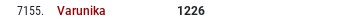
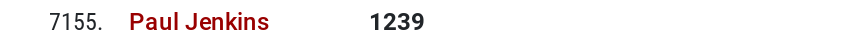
- Varunika
- 1226
+ Paul Jenkins
+ 1239
